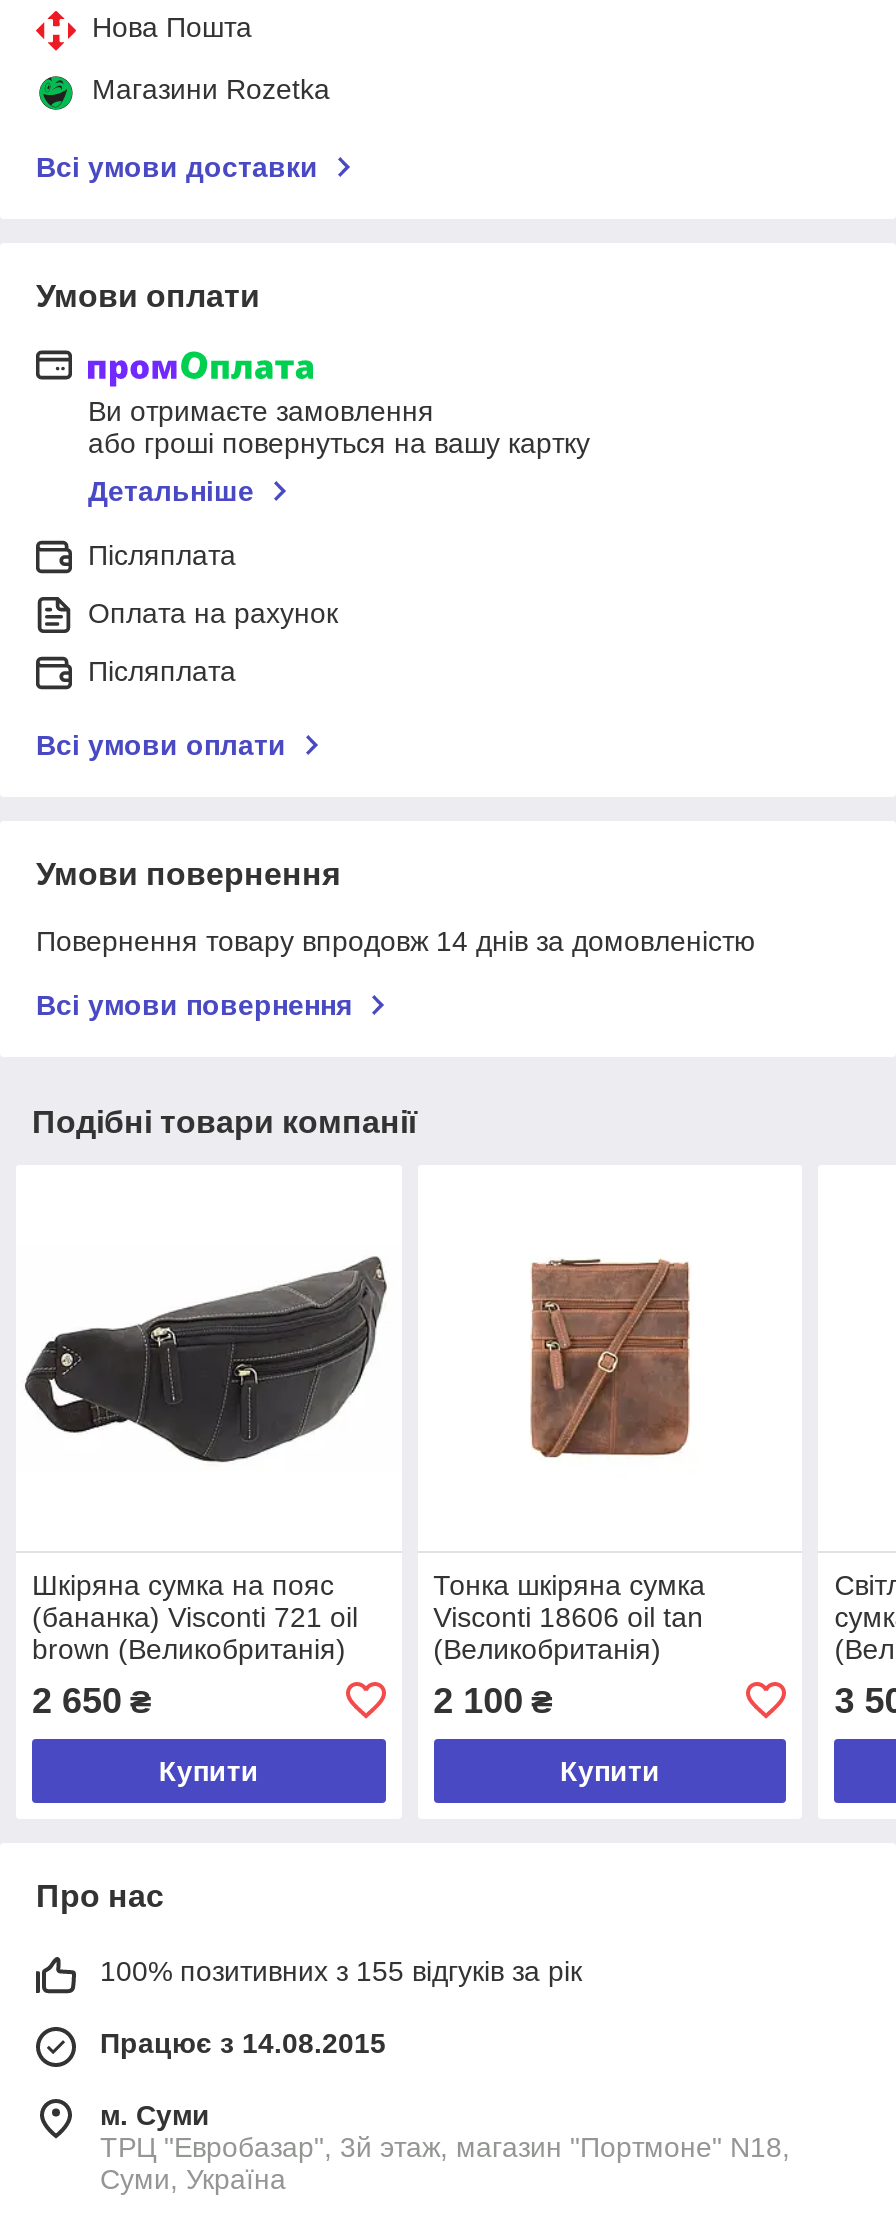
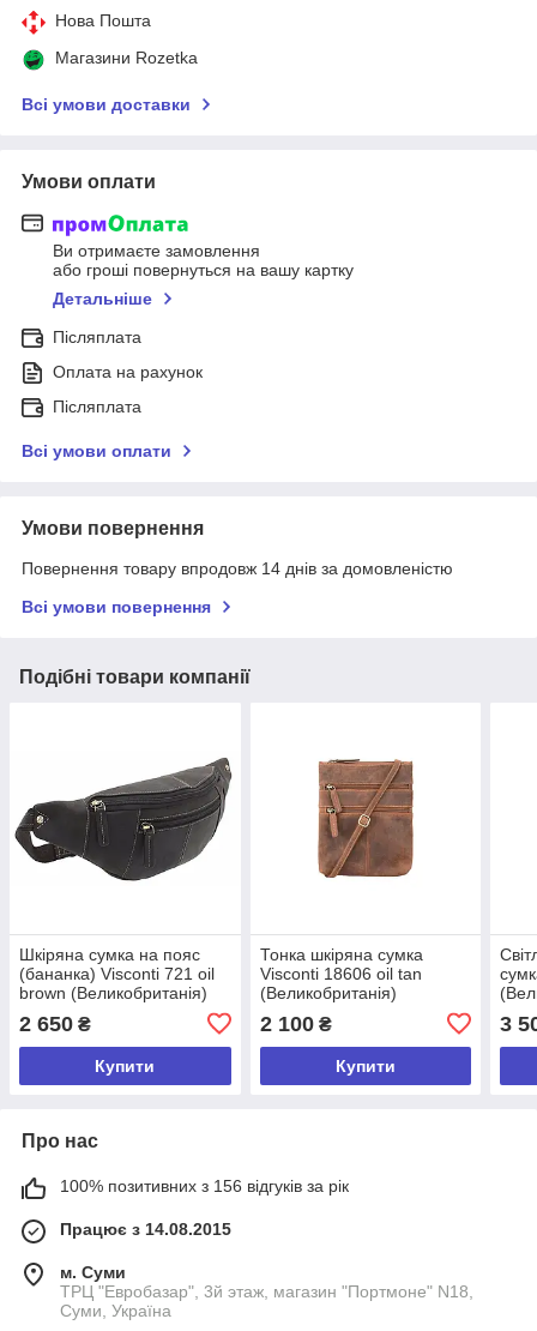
- 100% позитивних з 155 відгуків за рік
+ 100% позитивних з 156 відгуків за рік
